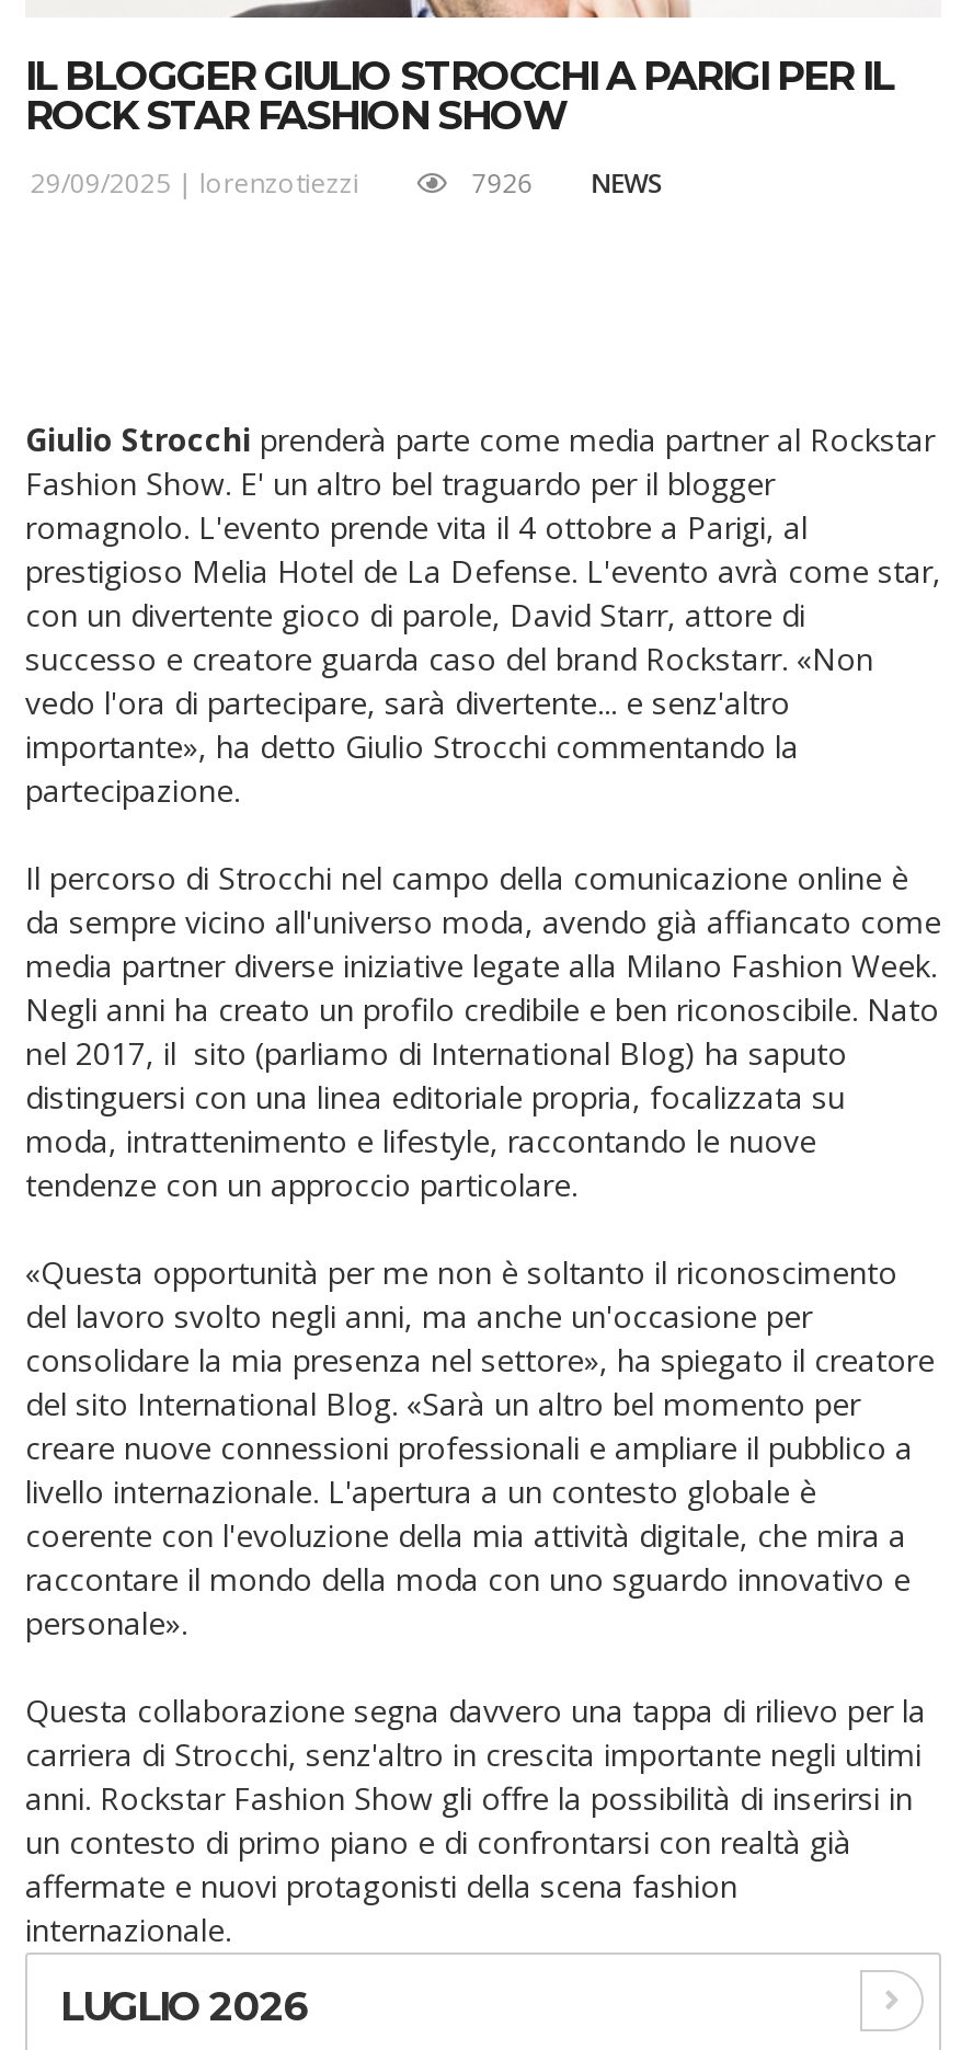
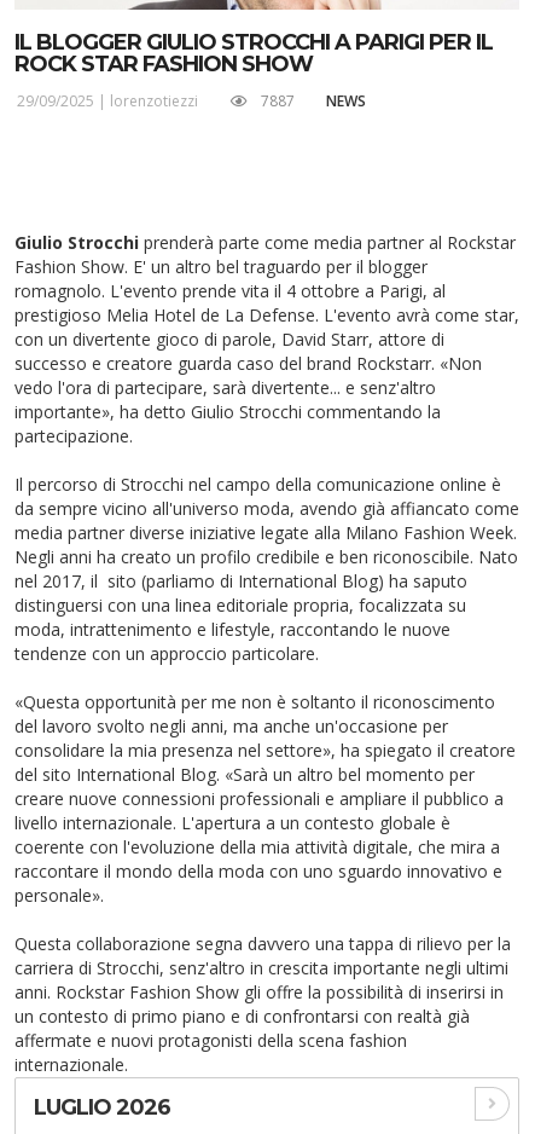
- 7926 NEWS
+ 7887 NEWS
